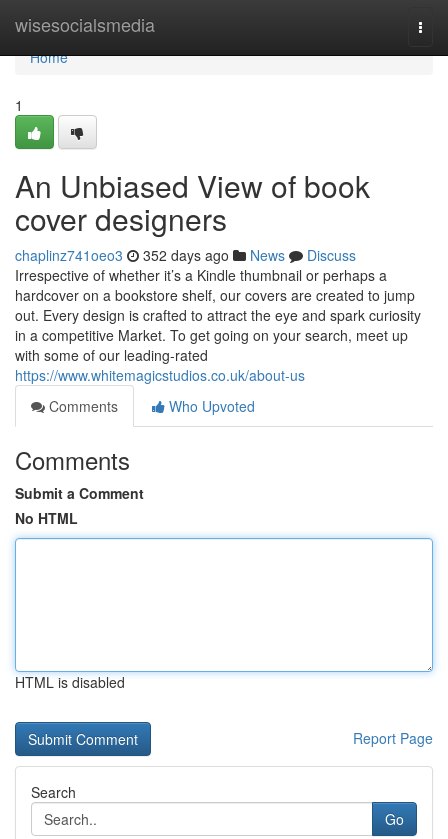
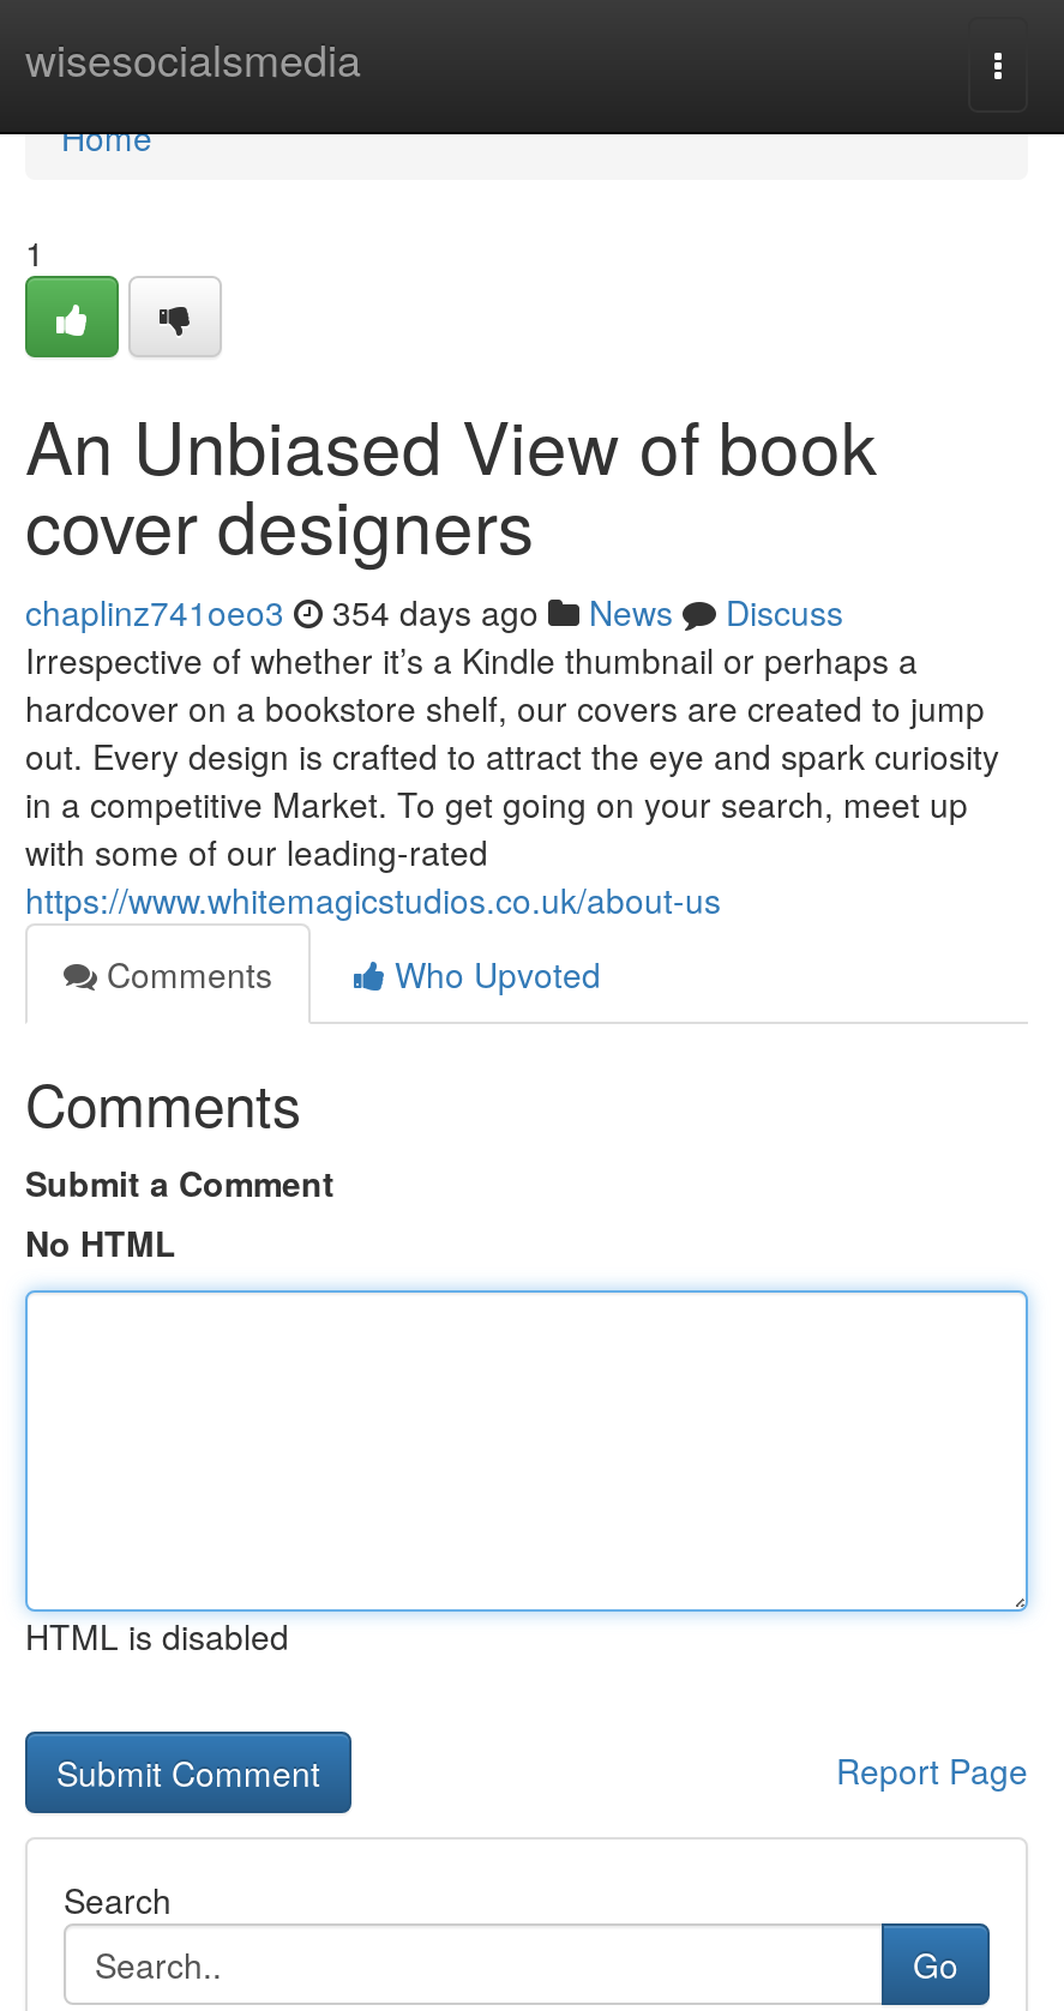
- chaplinz741oeo3 352 days ago News Discuss
+ chaplinz741oeo3 354 days ago News Discuss
